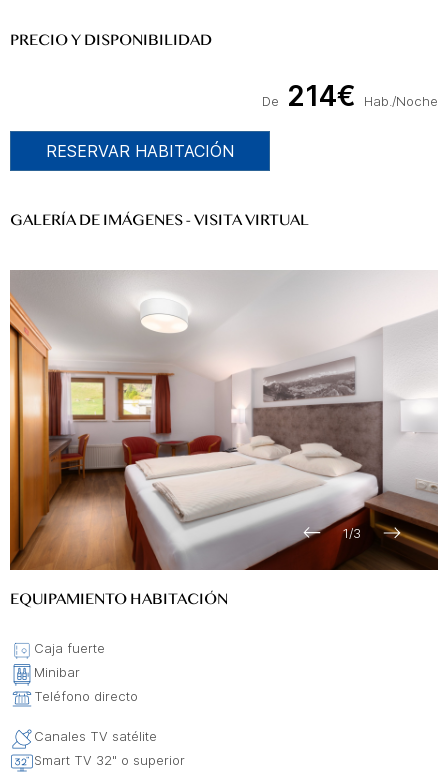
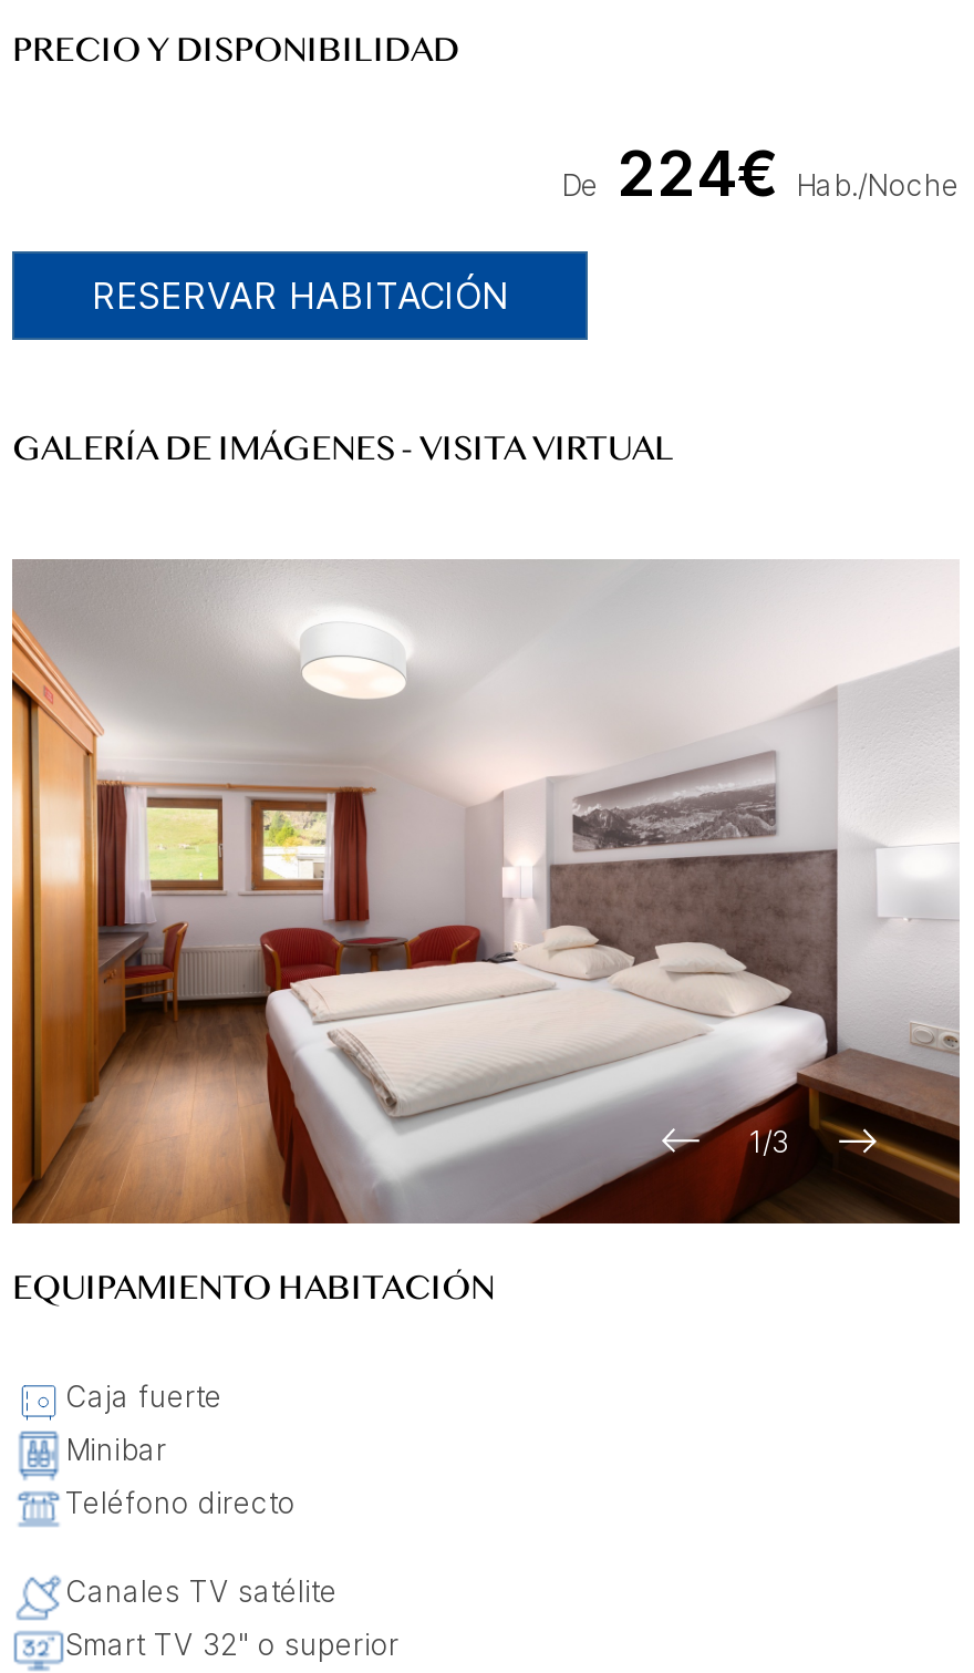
- De 214€ Hab./Noche
+ De 224€ Hab./Noche
